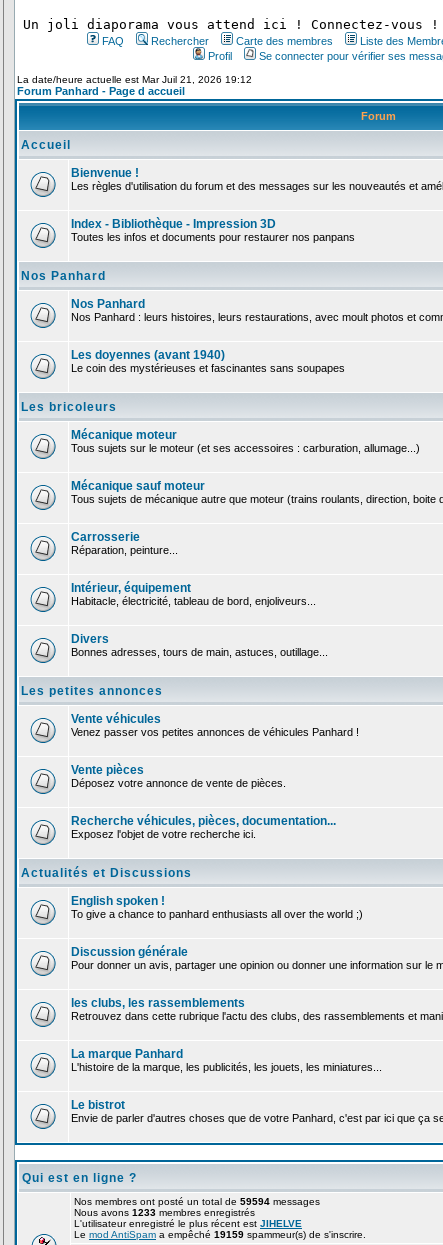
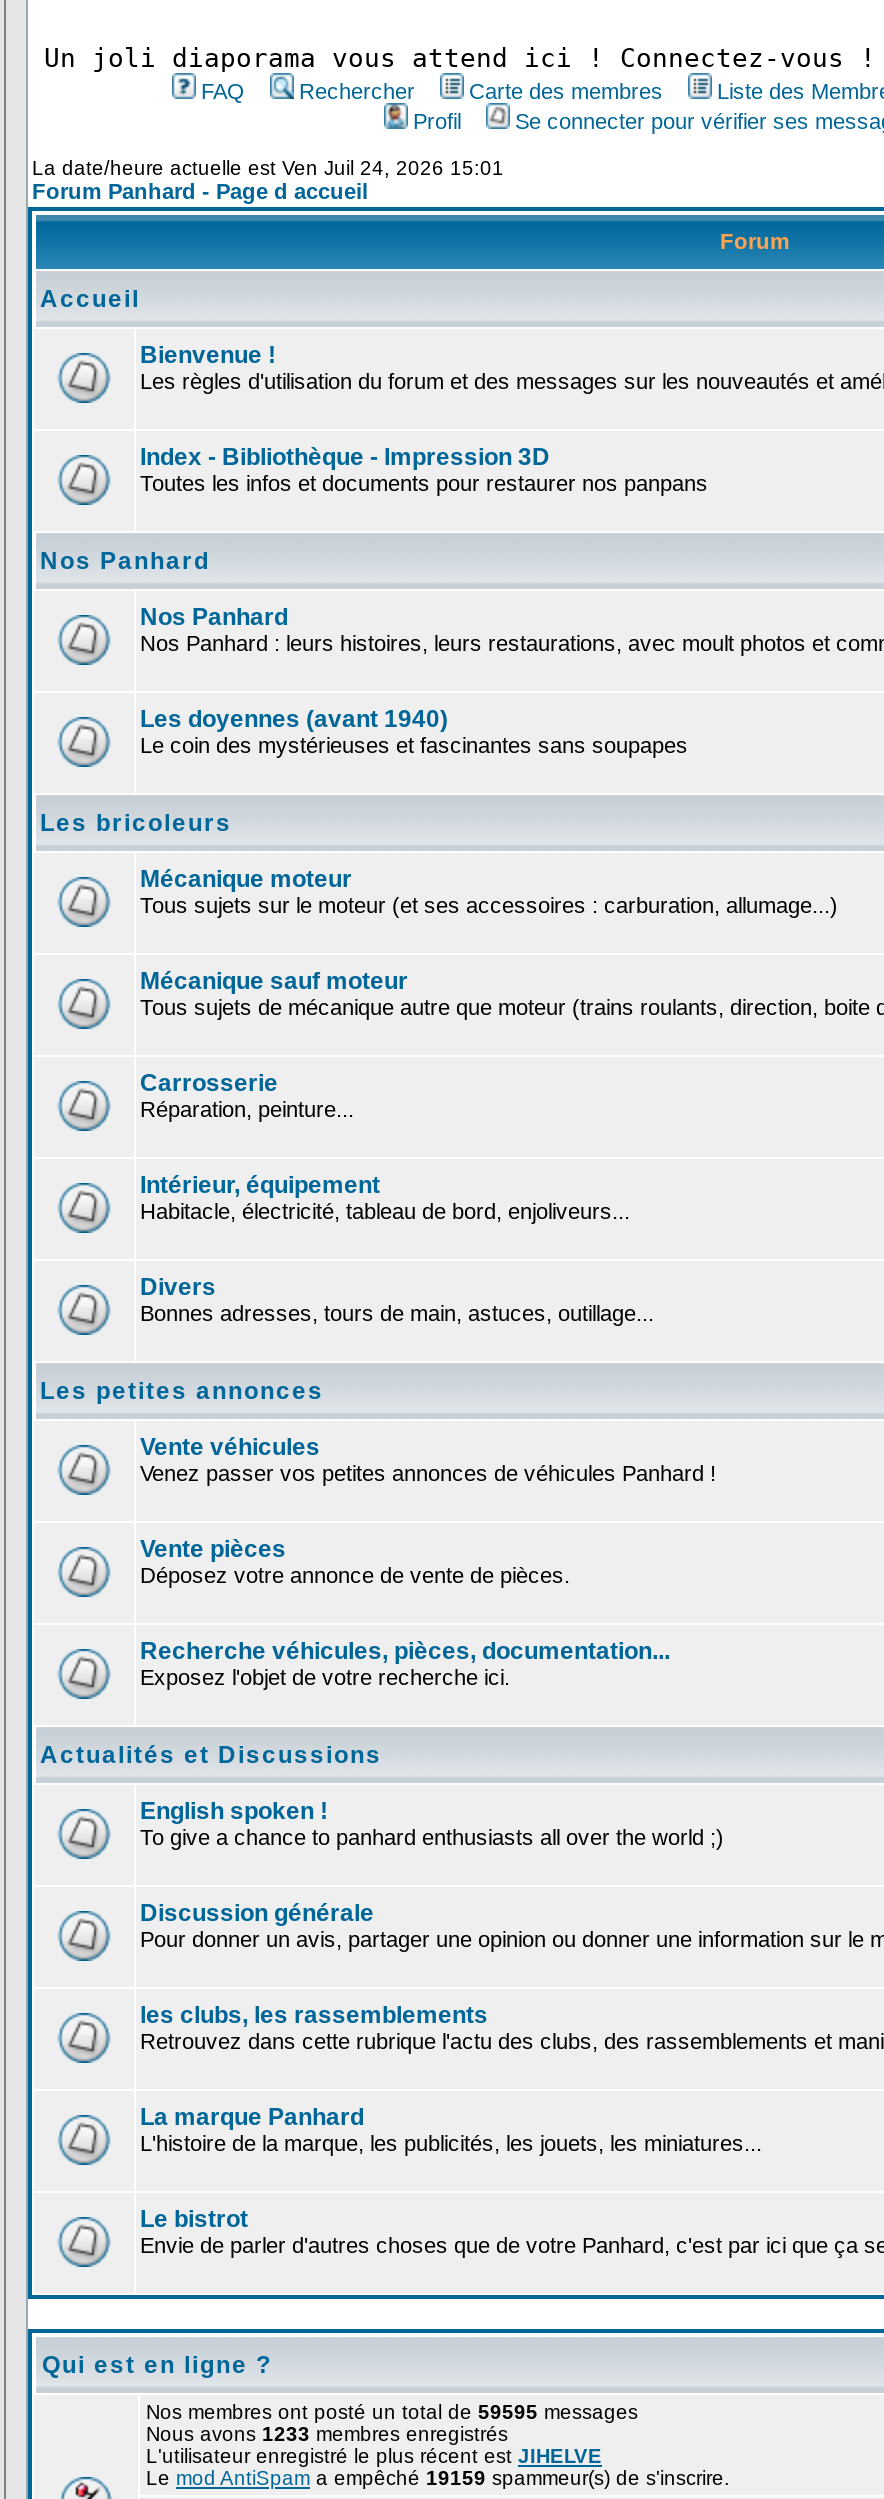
- La date/heure actuelle est Mar Juil 21, 2026 19:12
+ La date/heure actuelle est Ven Juil 24, 2026 15:01

- Nos membres ont posté un total de 59594 messages
+ Nos membres ont posté un total de 59595 messages
